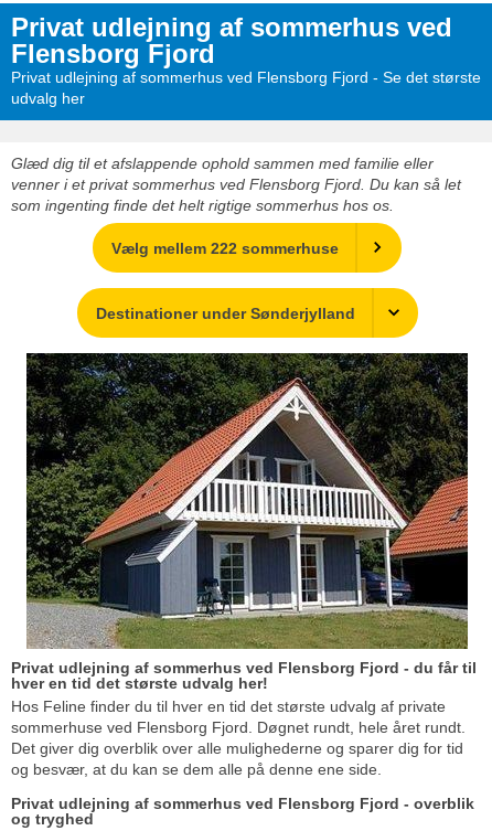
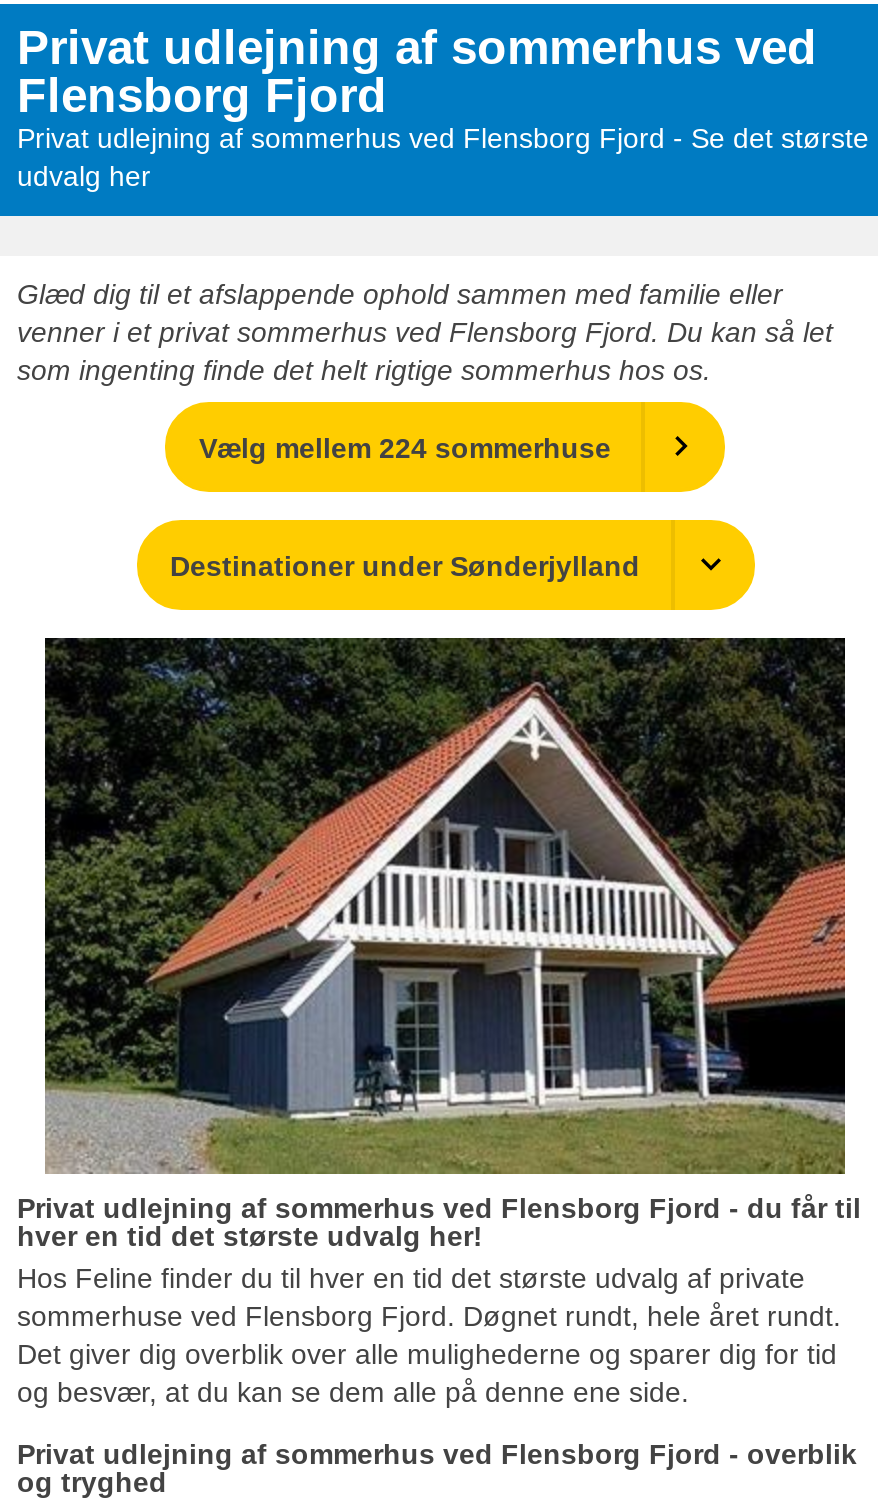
- Vælg mellem 222 sommerhuse
+ Vælg mellem 224 sommerhuse
